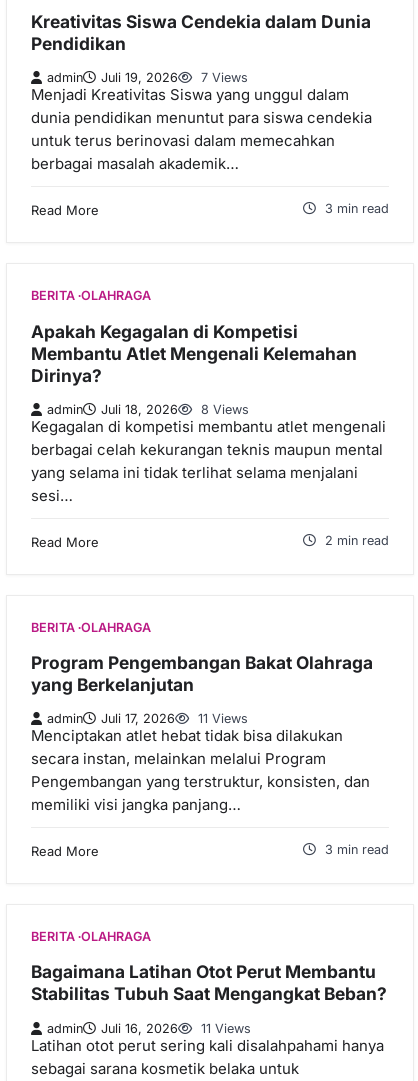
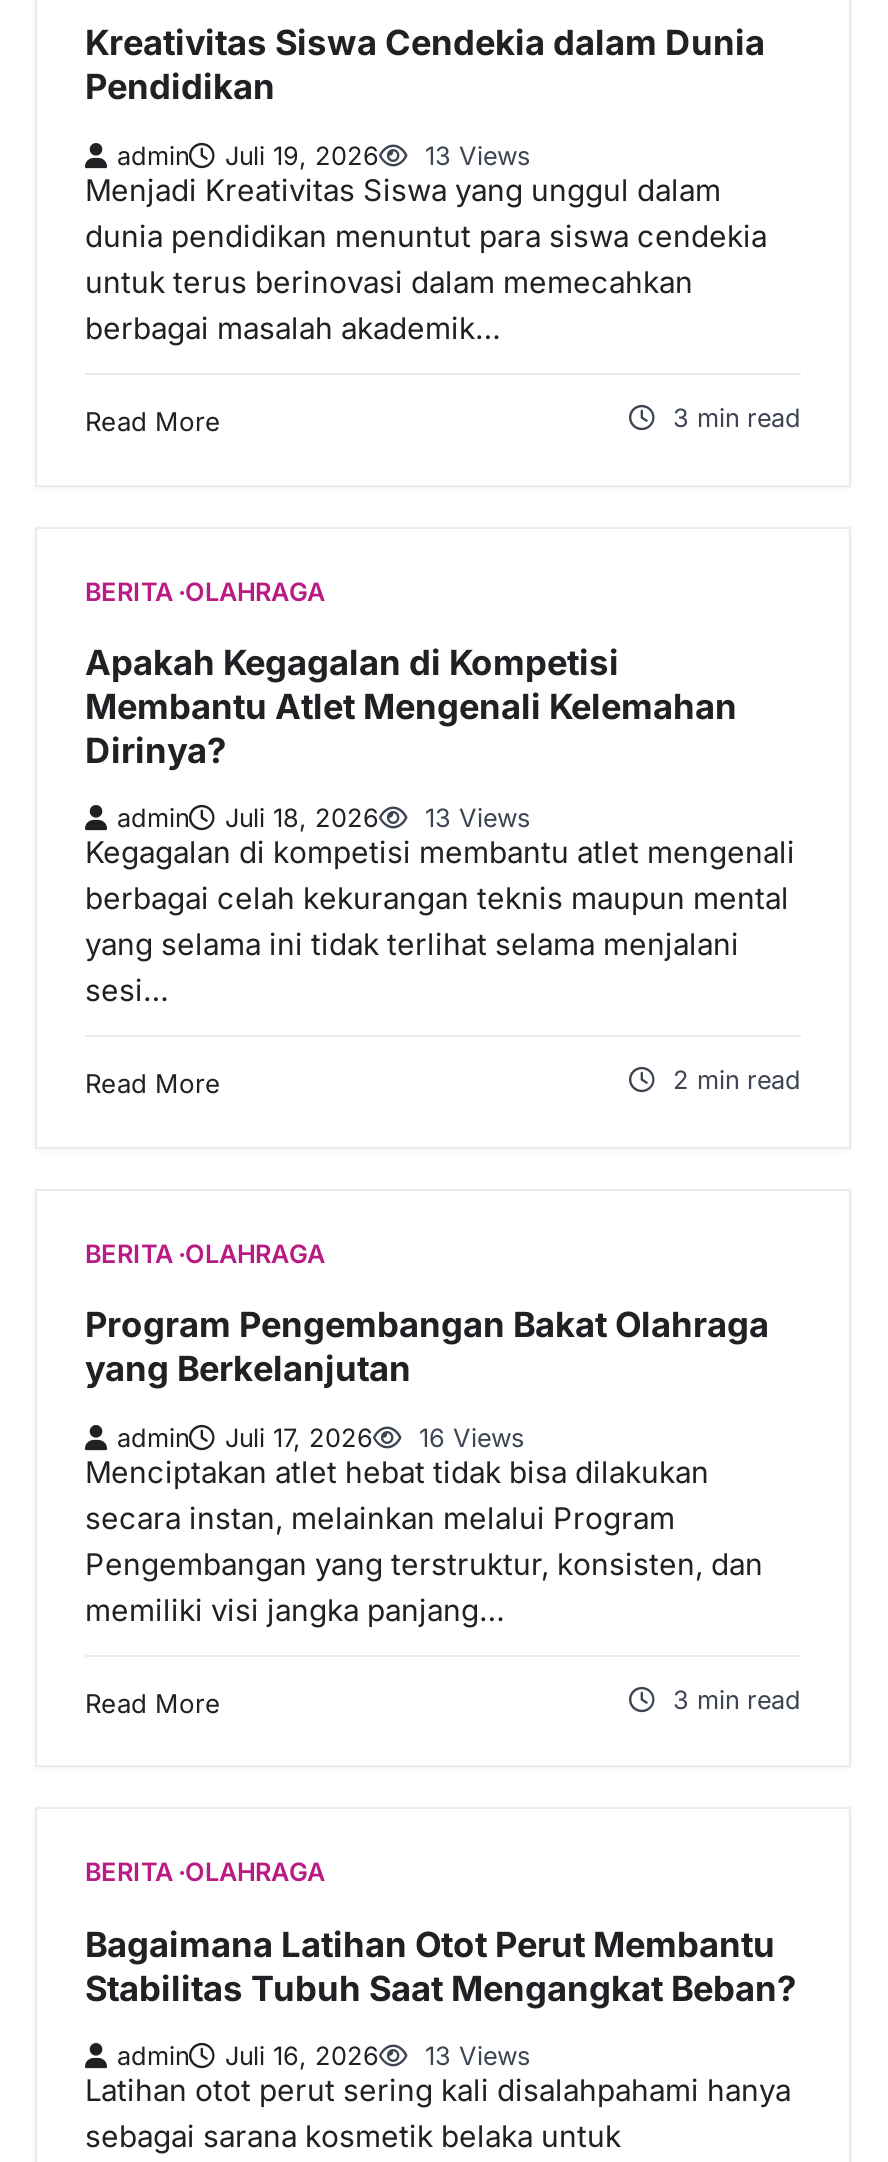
- admin Juli 19, 2026 7 Views
+ admin Juli 19, 2026 13 Views

- admin Juli 18, 2026 8 Views
+ admin Juli 18, 2026 13 Views

- admin Juli 17, 2026 11 Views
+ admin Juli 17, 2026 16 Views

- admin Juli 16, 2026 11 Views
+ admin Juli 16, 2026 13 Views
